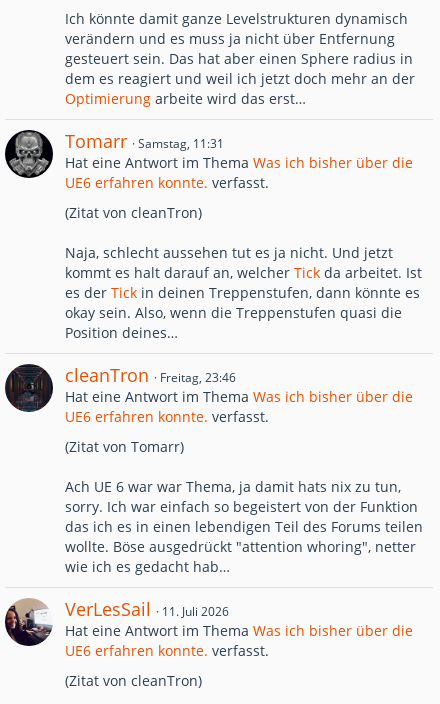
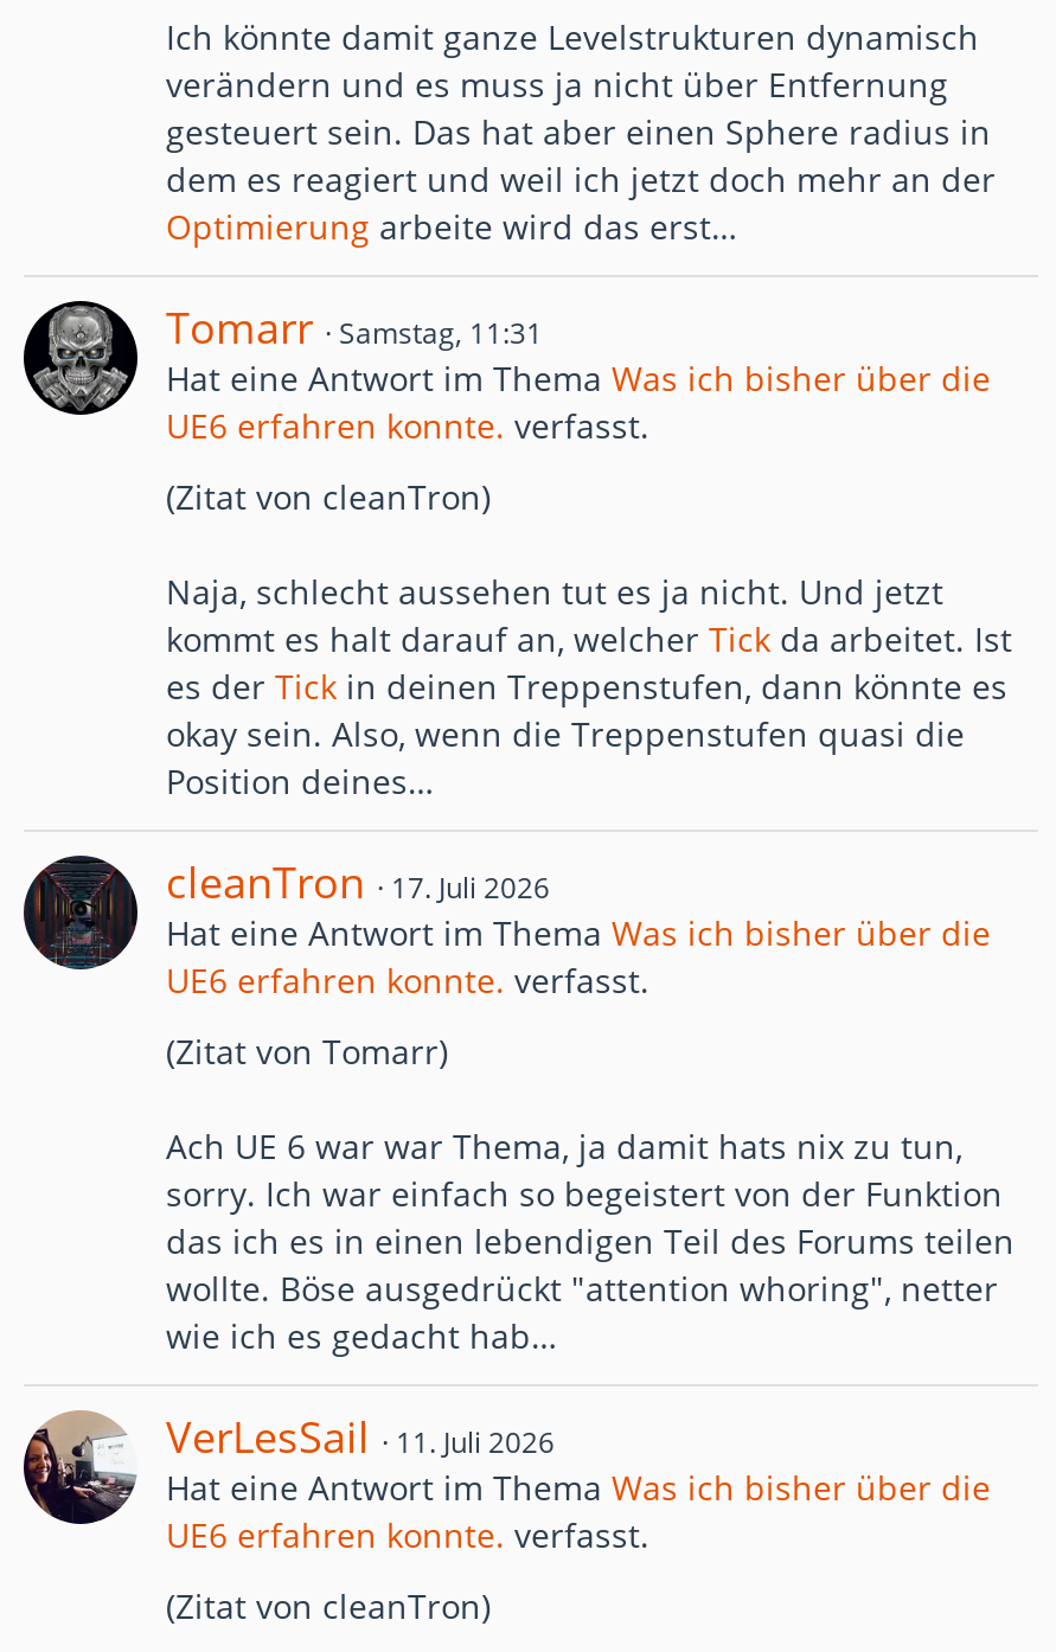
- cleanTron Freitag, 23:46
+ cleanTron 17. Juli 2026
